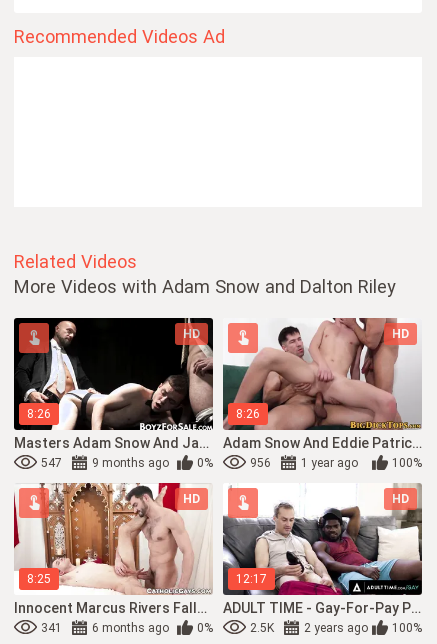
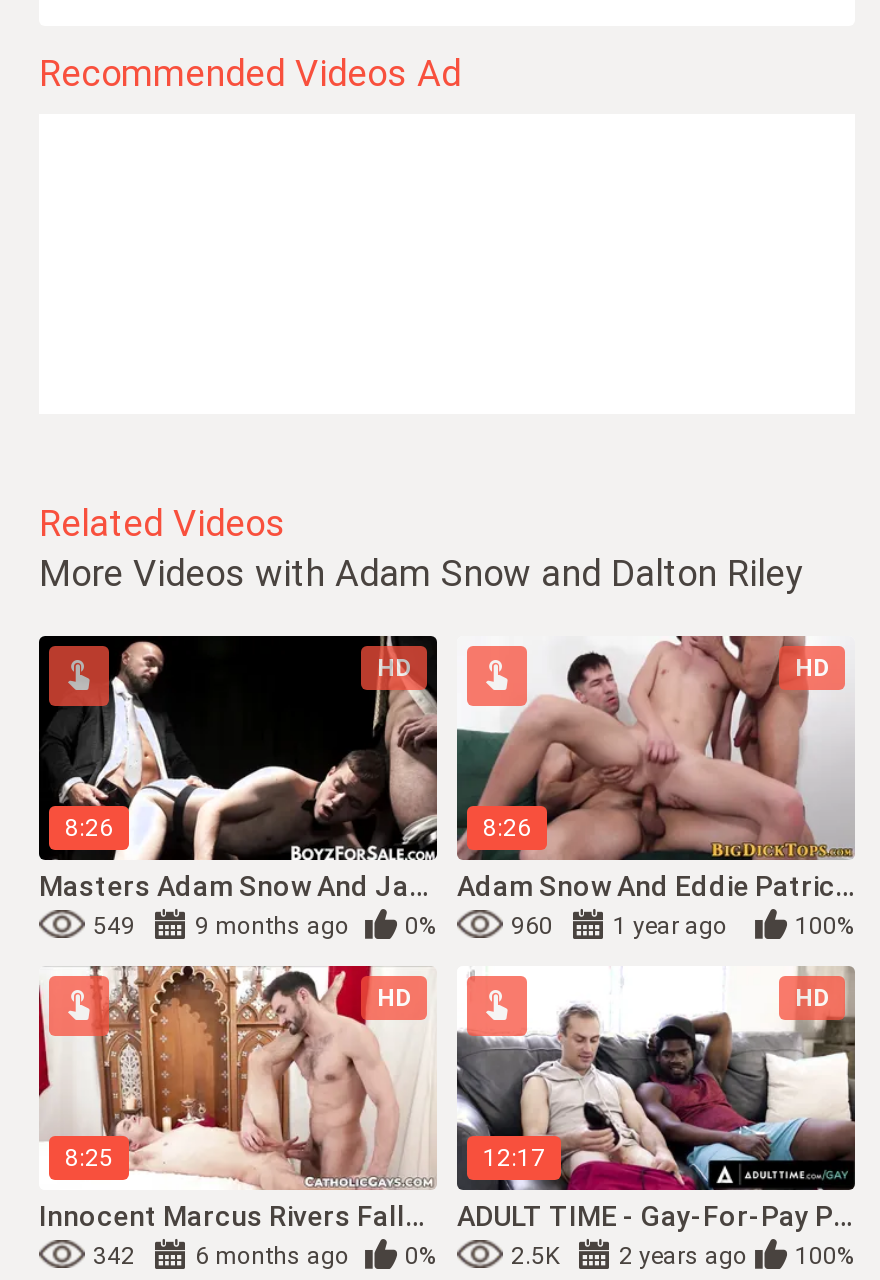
- 547
+ 549

- 956
+ 960

- 341
+ 342
